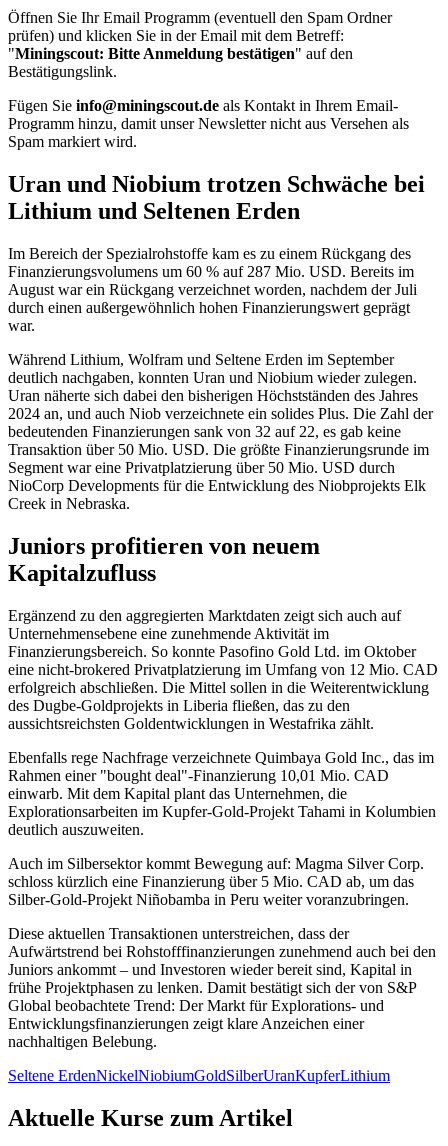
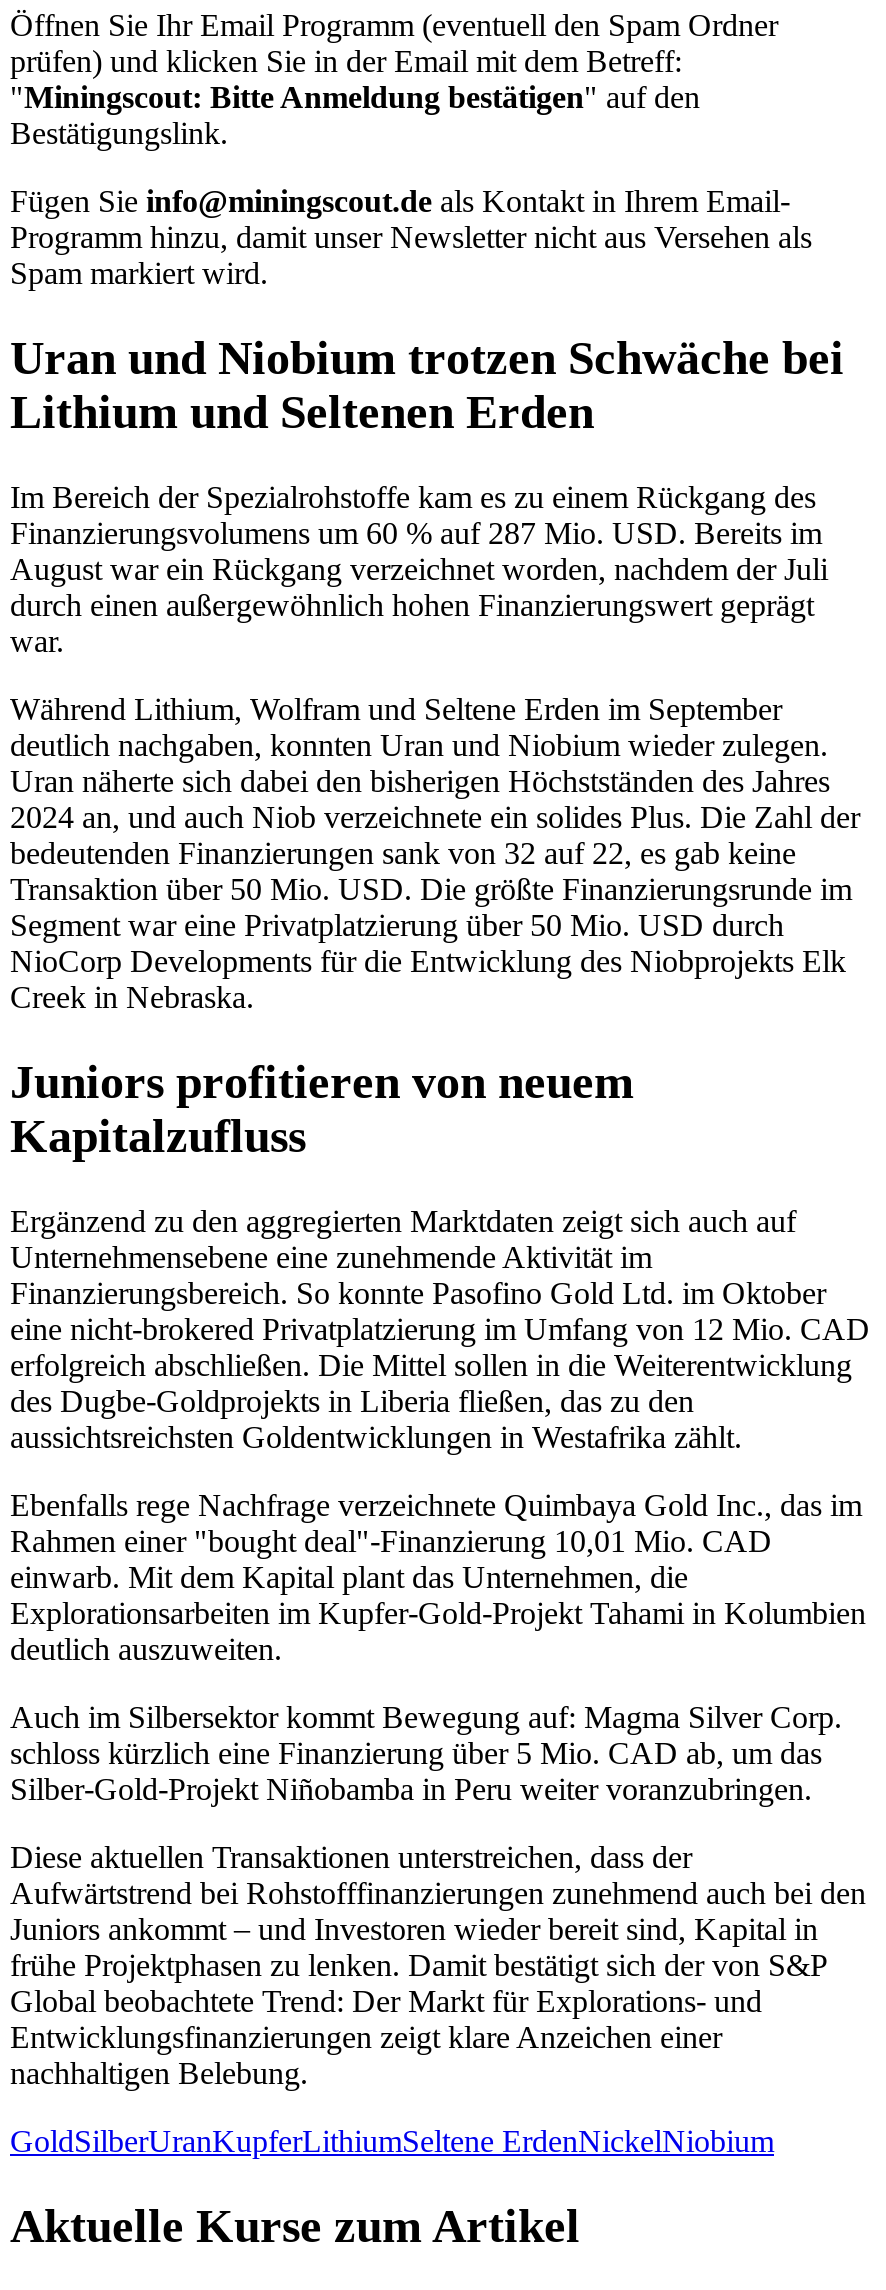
- Seltene ErdenNickelNiobiumGoldSilberUranKupferLithium
+ GoldSilberUranKupferLithiumSeltene ErdenNickelNiobium
